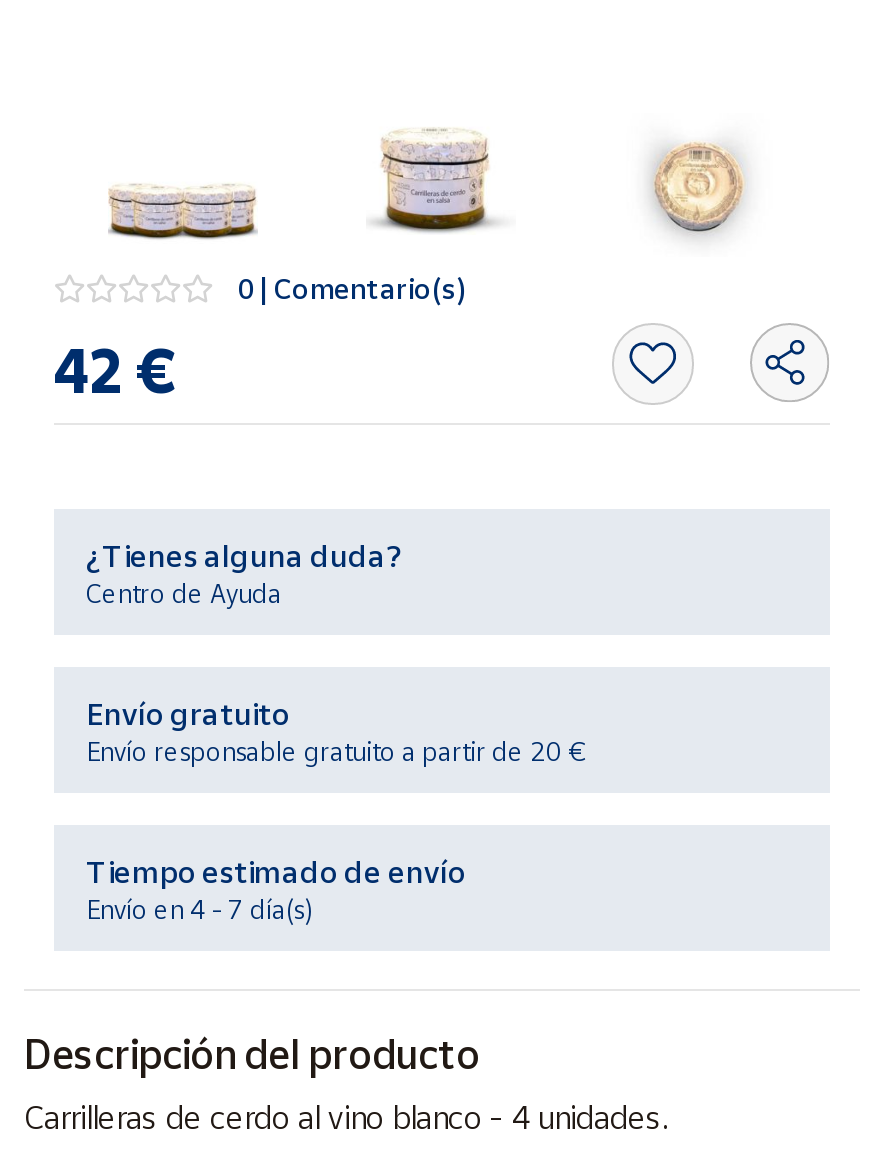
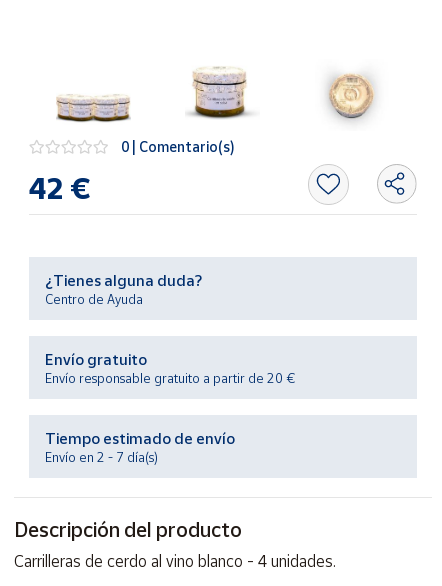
- Envío en 4 - 7 día(s)
+ Envío en 2 - 7 día(s)
